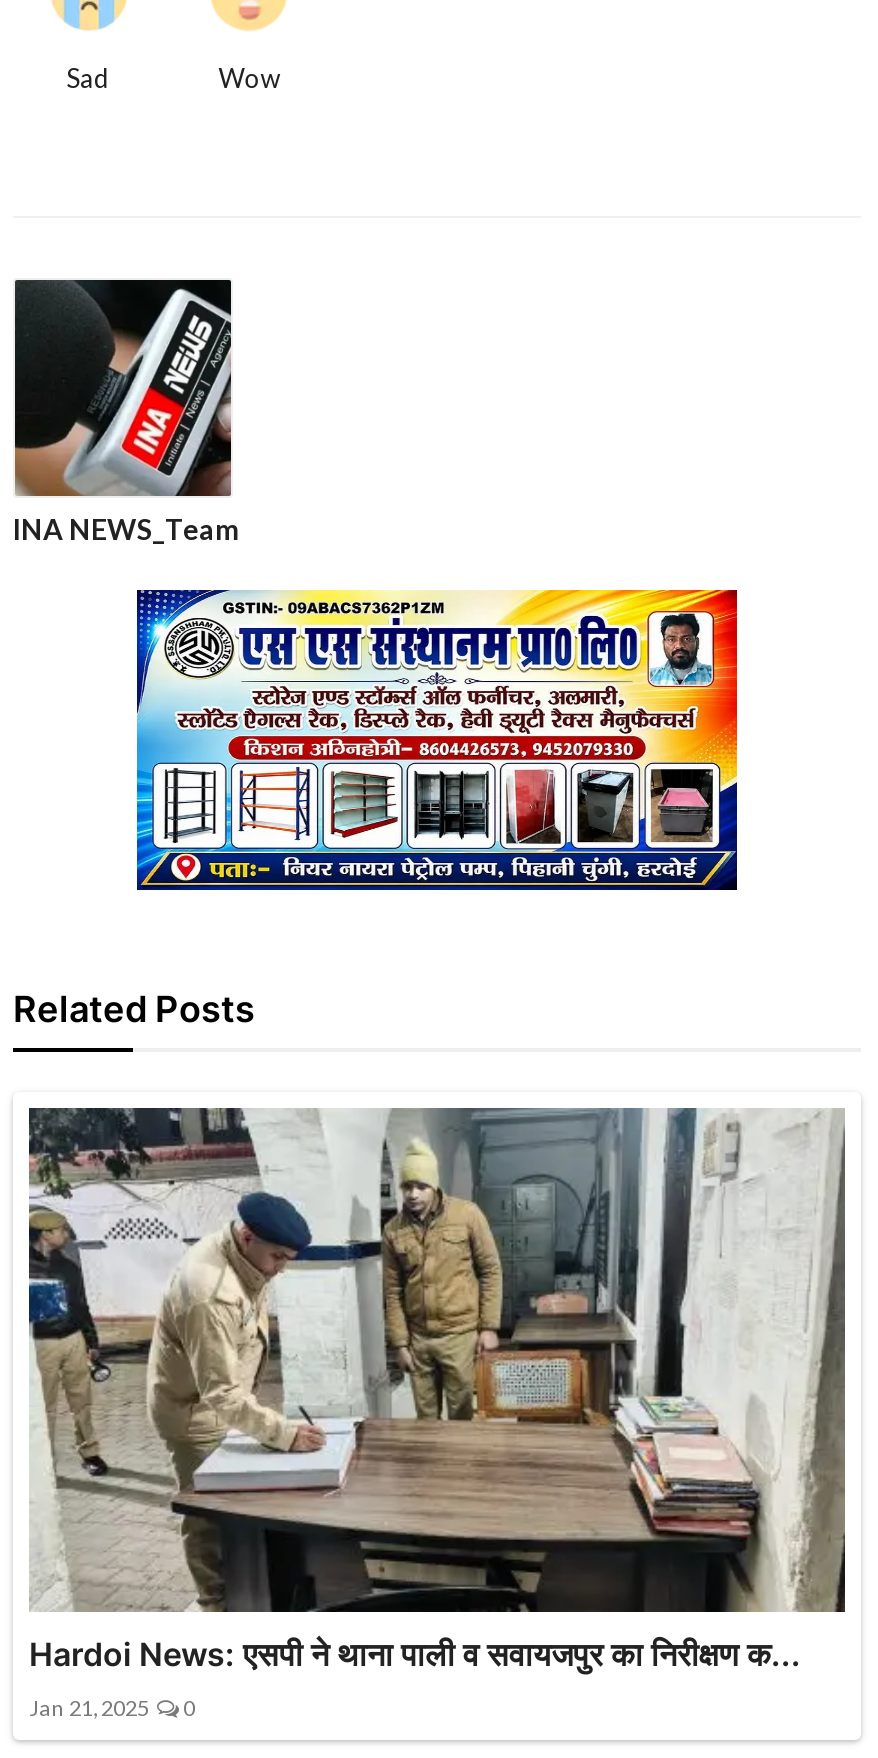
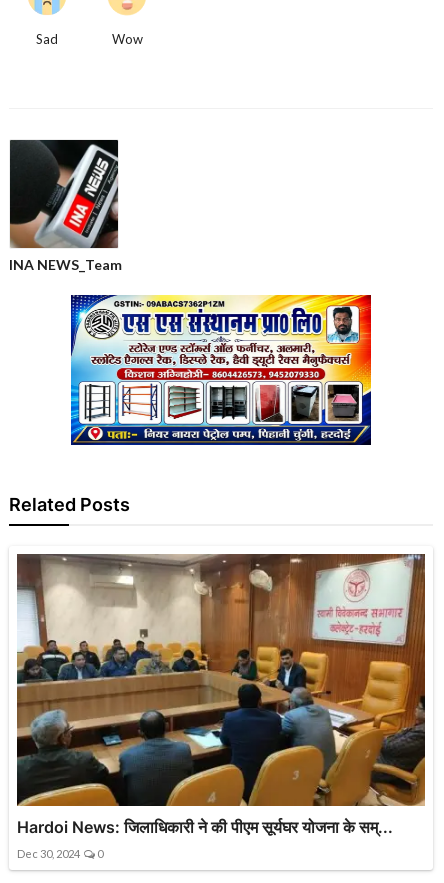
- [image]
- Hardoi News: एसपी ने थाना पाली व सवायजपुर का निरीक्षण क...
+ [image]
+ Hardoi News: जिलाधिकारी ने की पीएम सूर्यघर योजना के सम्...

- Jan 21, 2025
+ Dec 30, 2024
